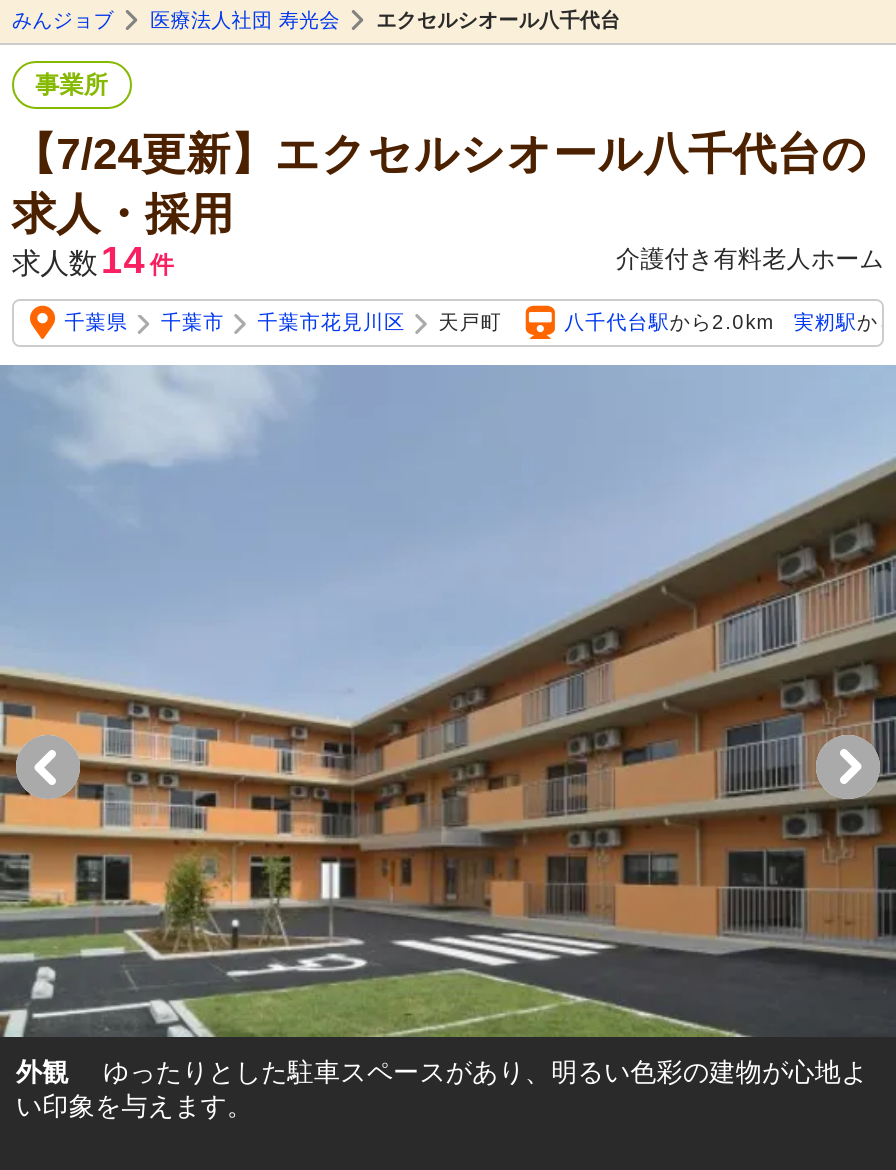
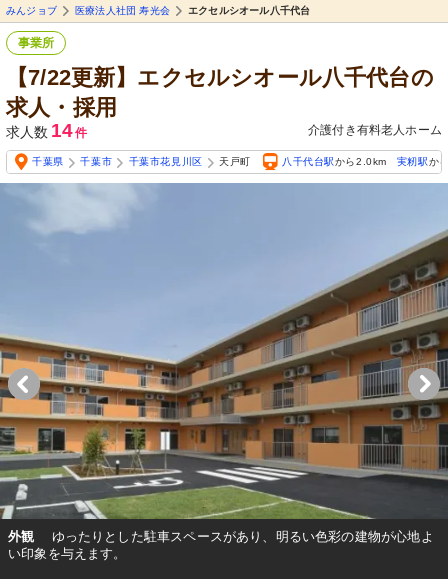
- 【7/24更新】エクセルシオール八千代台の
+ 【7/22更新】エクセルシオール八千代台の
